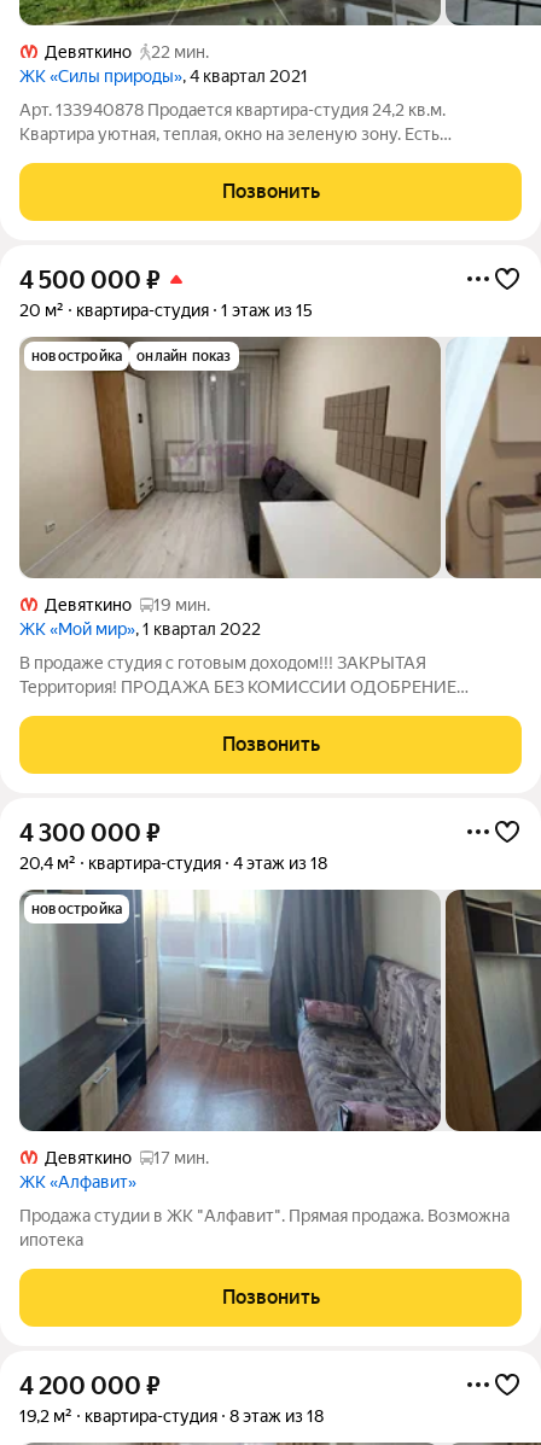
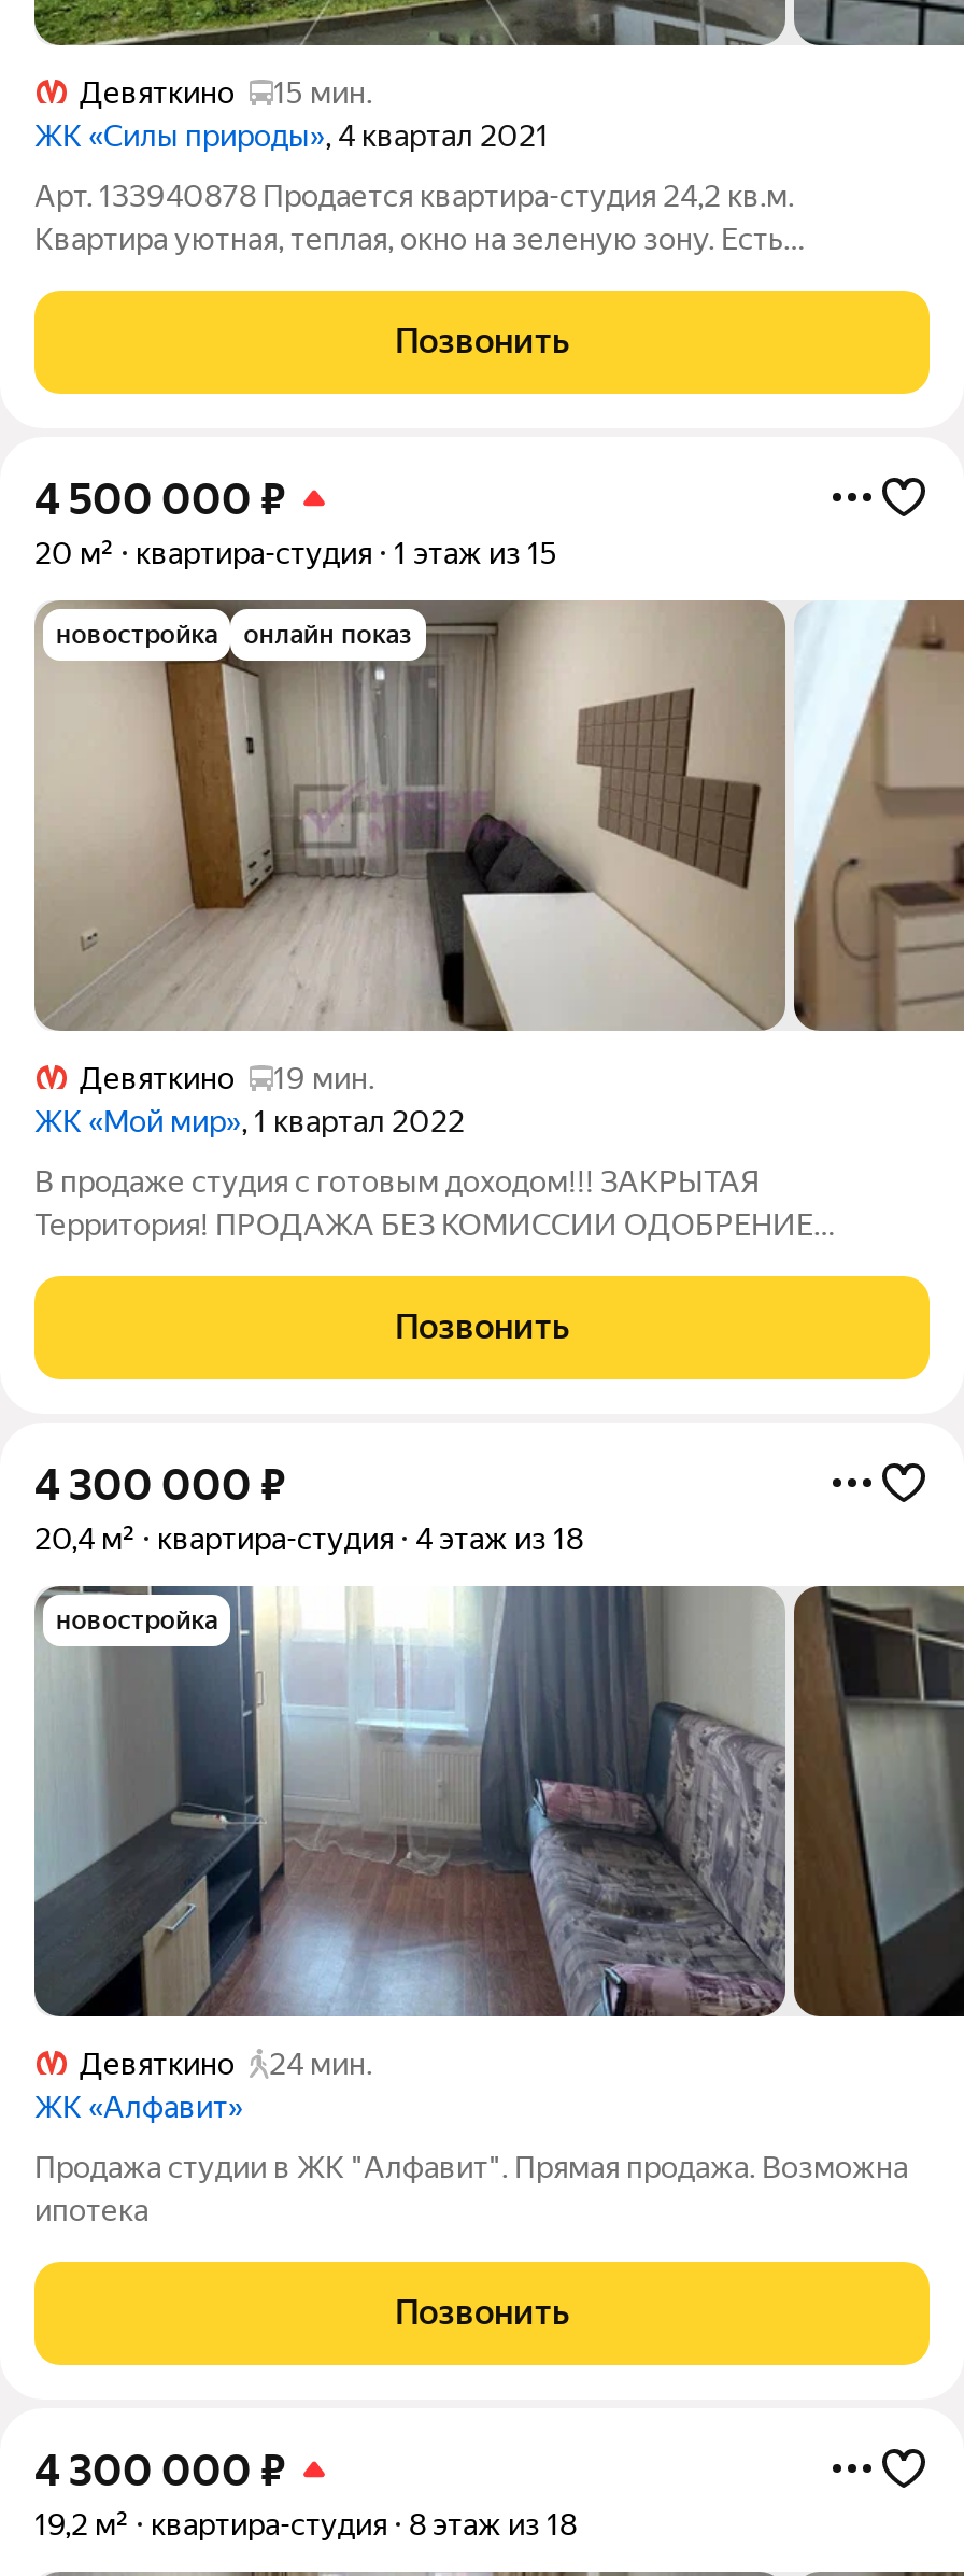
- Девяткино 22 мин.
+ Девяткино 15 мин.

- Девяткино 17 мин.
+ Девяткино 24 мин.

- 4 200 000 ₽
+ 4 300 000 ₽
